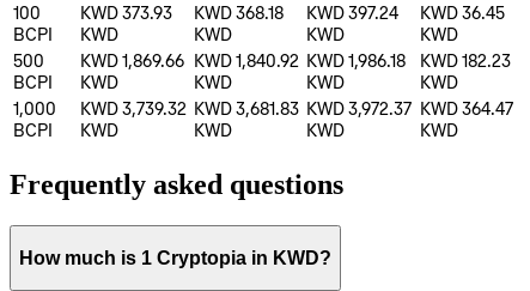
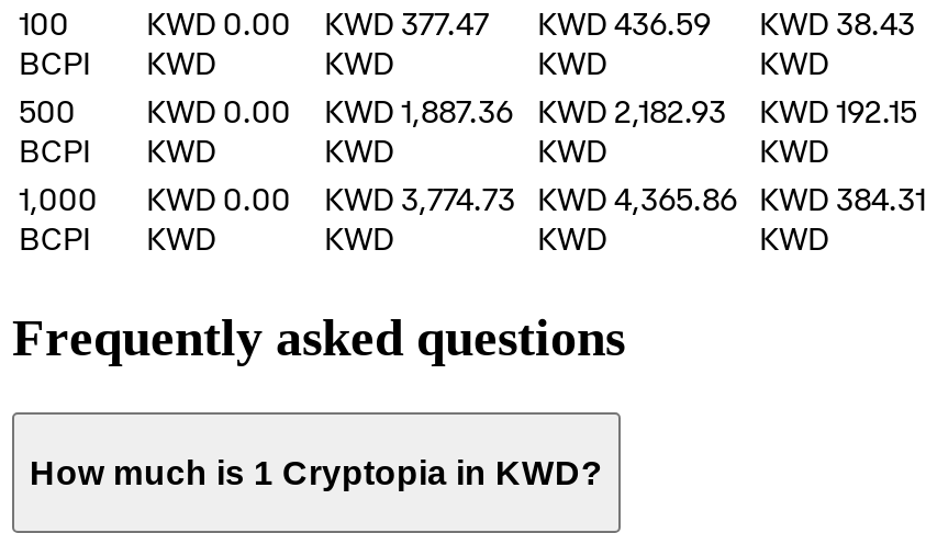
- KWD 373.93
+ KWD 0.00

- KWD 368.18
+ KWD 377.47

- KWD 397.24
+ KWD 436.59

- KWD 36.45
+ KWD 38.43

- KWD 1,869.66
+ KWD 0.00

- KWD 1,840.92
+ KWD 1,887.36

- KWD 1,986.18
+ KWD 2,182.93

- KWD 182.23
+ KWD 192.15

- KWD 3,739.32
+ KWD 0.00

- KWD 3,681.83
+ KWD 3,774.73

- KWD 3,972.37
+ KWD 4,365.86

- KWD 364.47
+ KWD 384.31
